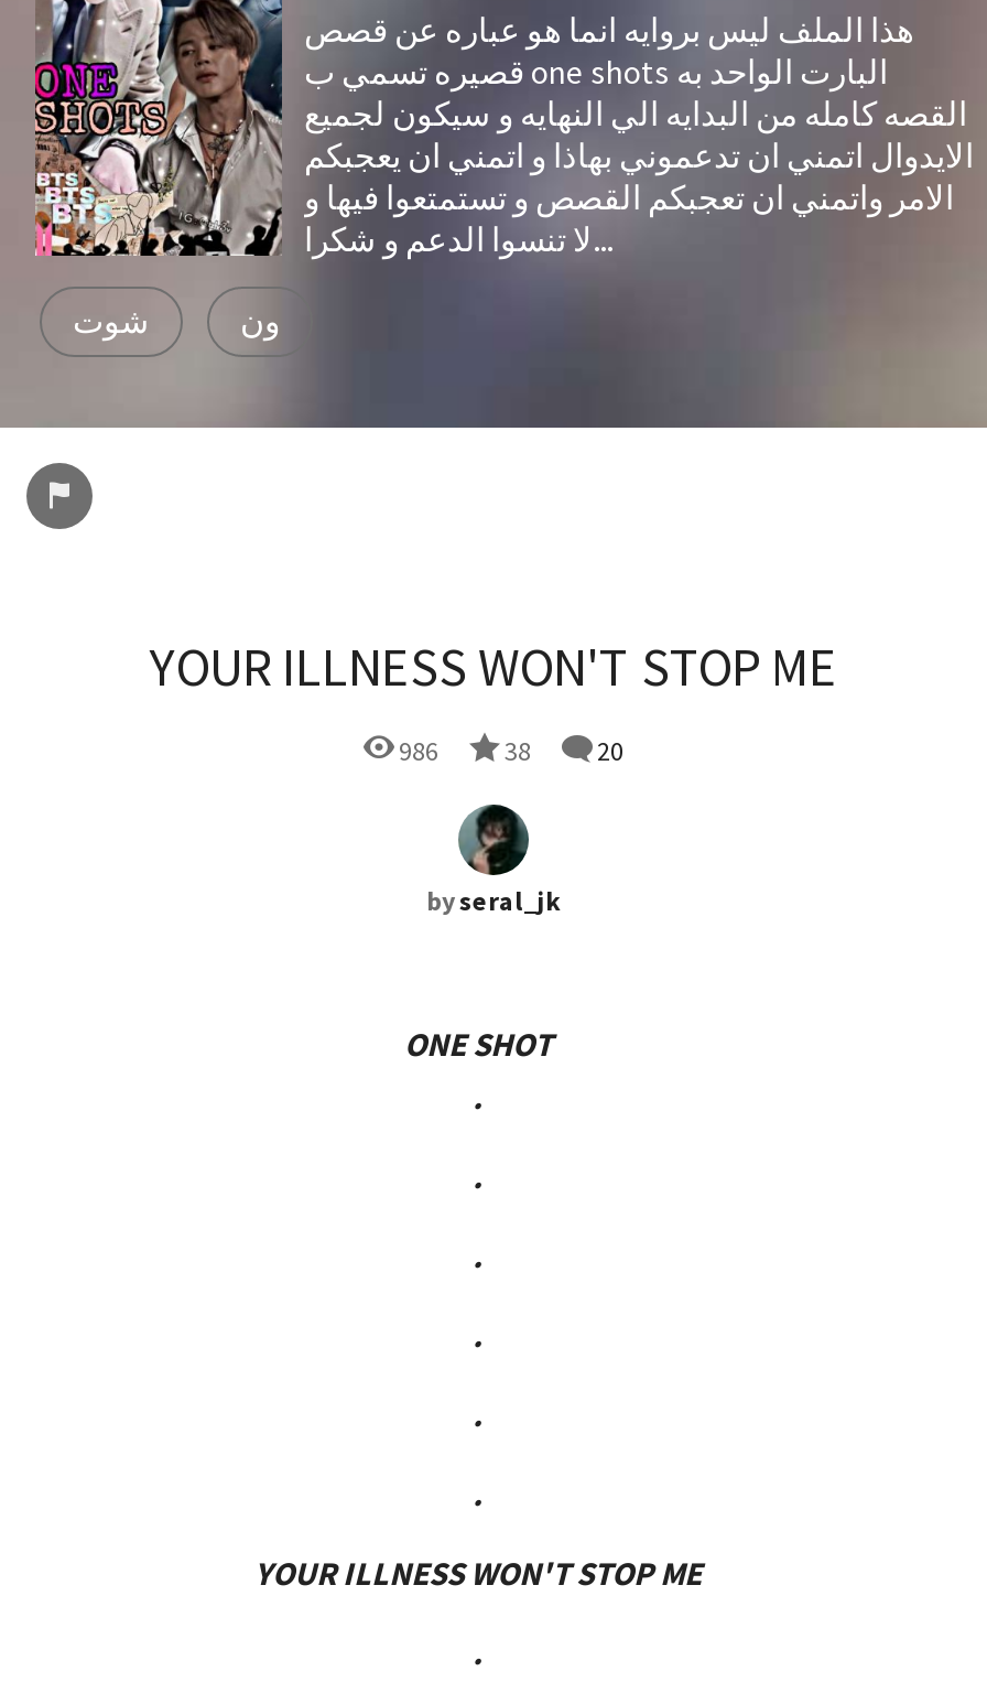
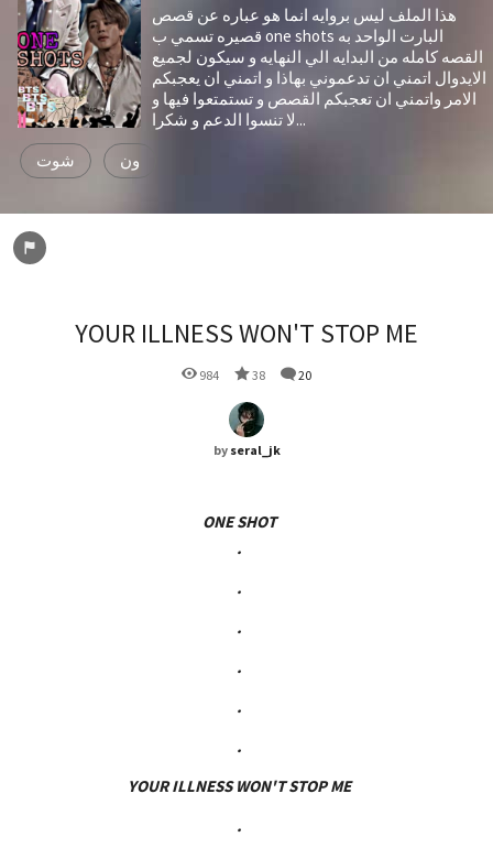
- 986 38 20
+ 984 38 20
